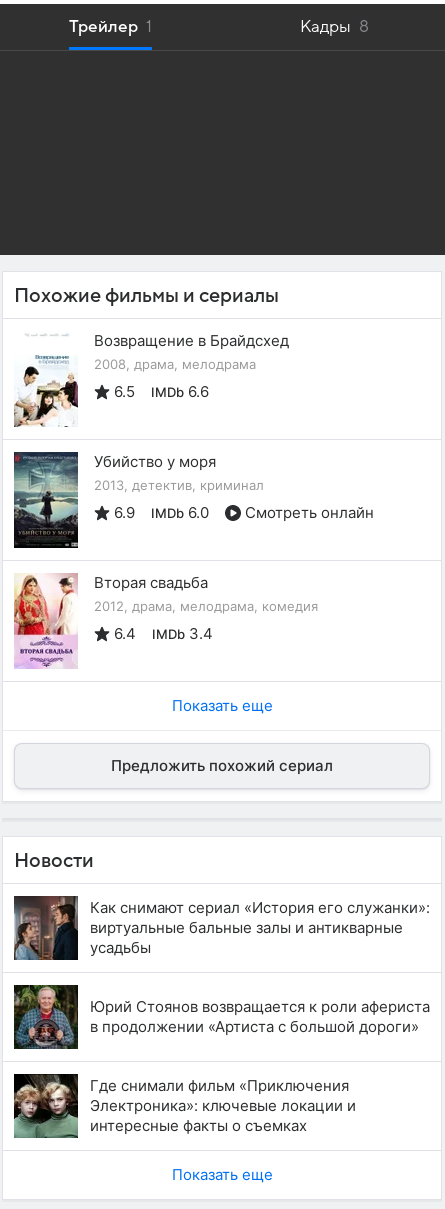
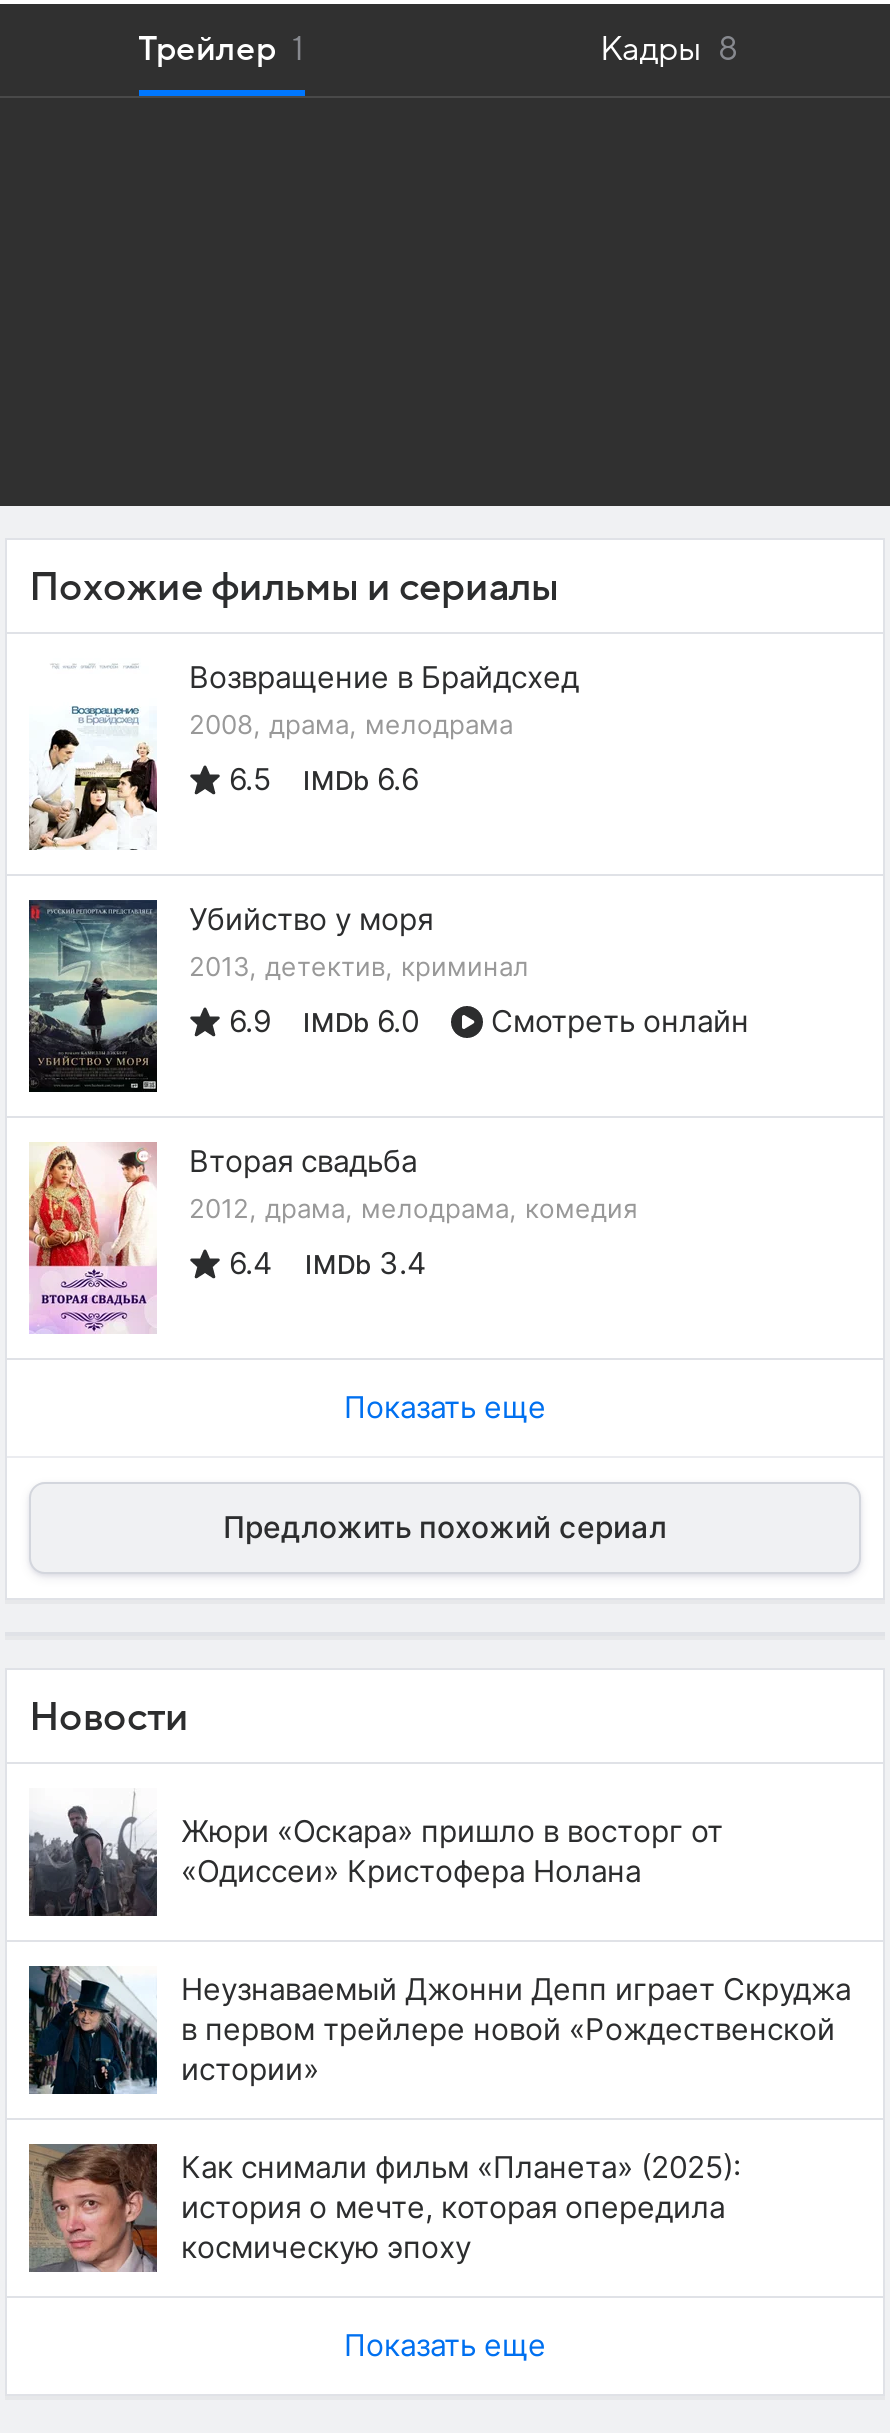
- [image]
- Как снимают сериал «История его служанки»:
- виртуальные бальные залы и антикварные
- усадьбы
+ [image]
+ Жюри «Оскара» пришло в восторг от
+ «Одиссеи» Кристофера Нолана

- [image]
- Юрий Стоянов возвращается к роли афериста
- в продолжении «Артиста с большой дороги»
+ [image]
+ Неузнаваемый Джонни Депп играет Скруджа
+ в первом трейлере новой «Рождественской
+ истории»

- [image]
- Где снимали фильм «Приключения
- Электроника»: ключевые локации и
- интересные факты о съемках
+ [image]
+ Как снимали фильм «Планета» (2025):
+ история о мечте, которая опередила
+ космическую эпоху
